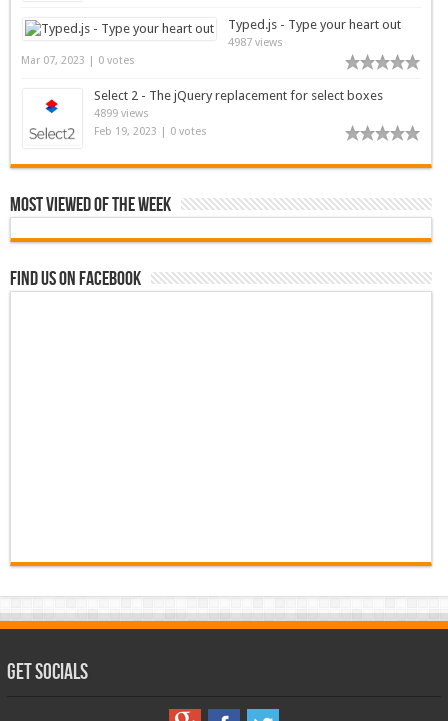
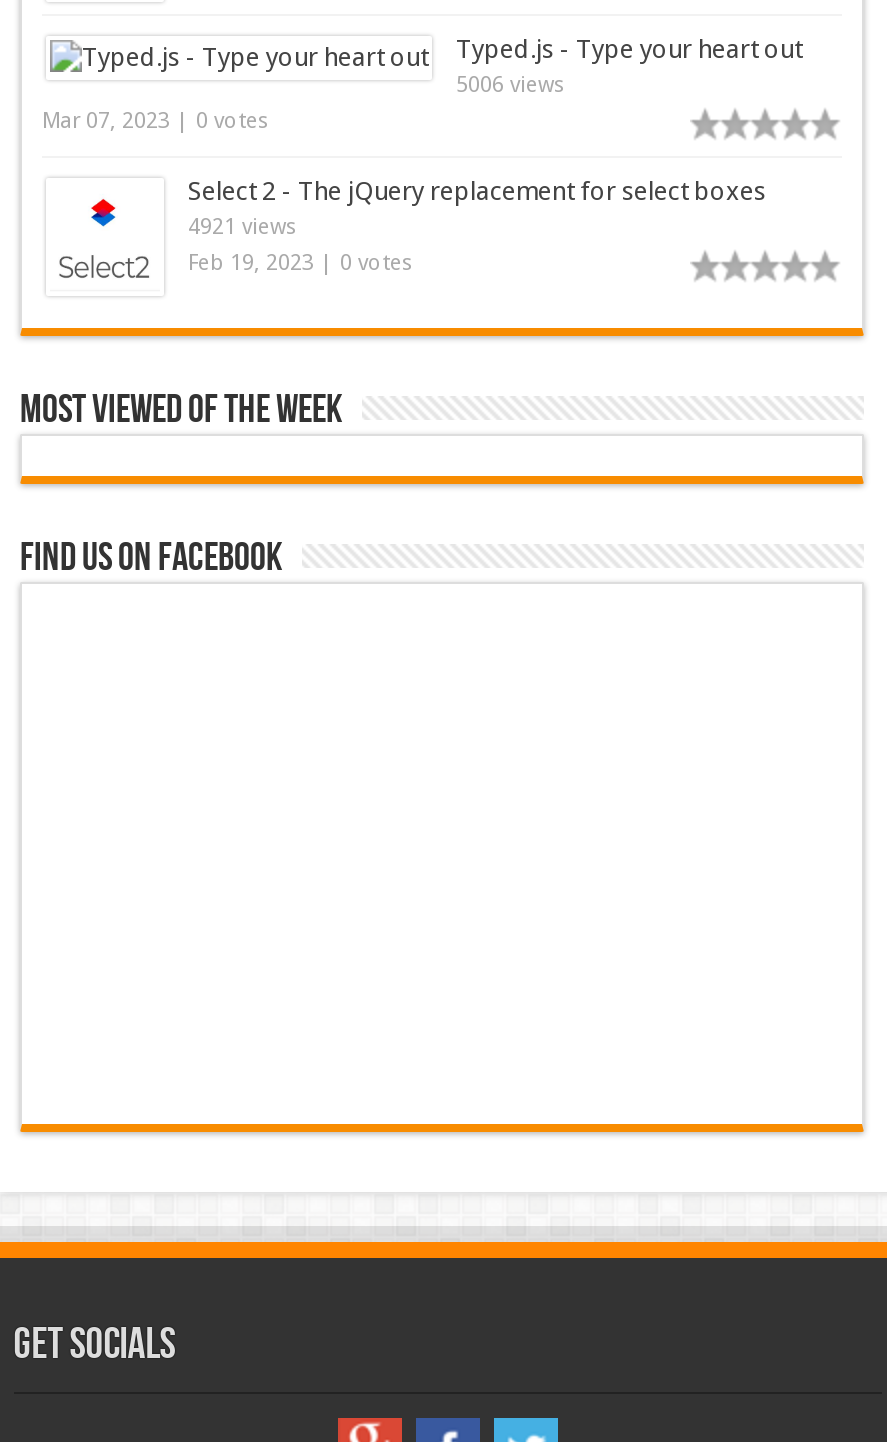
- 4987 views
+ 5006 views

- 4899 views
+ 4921 views
